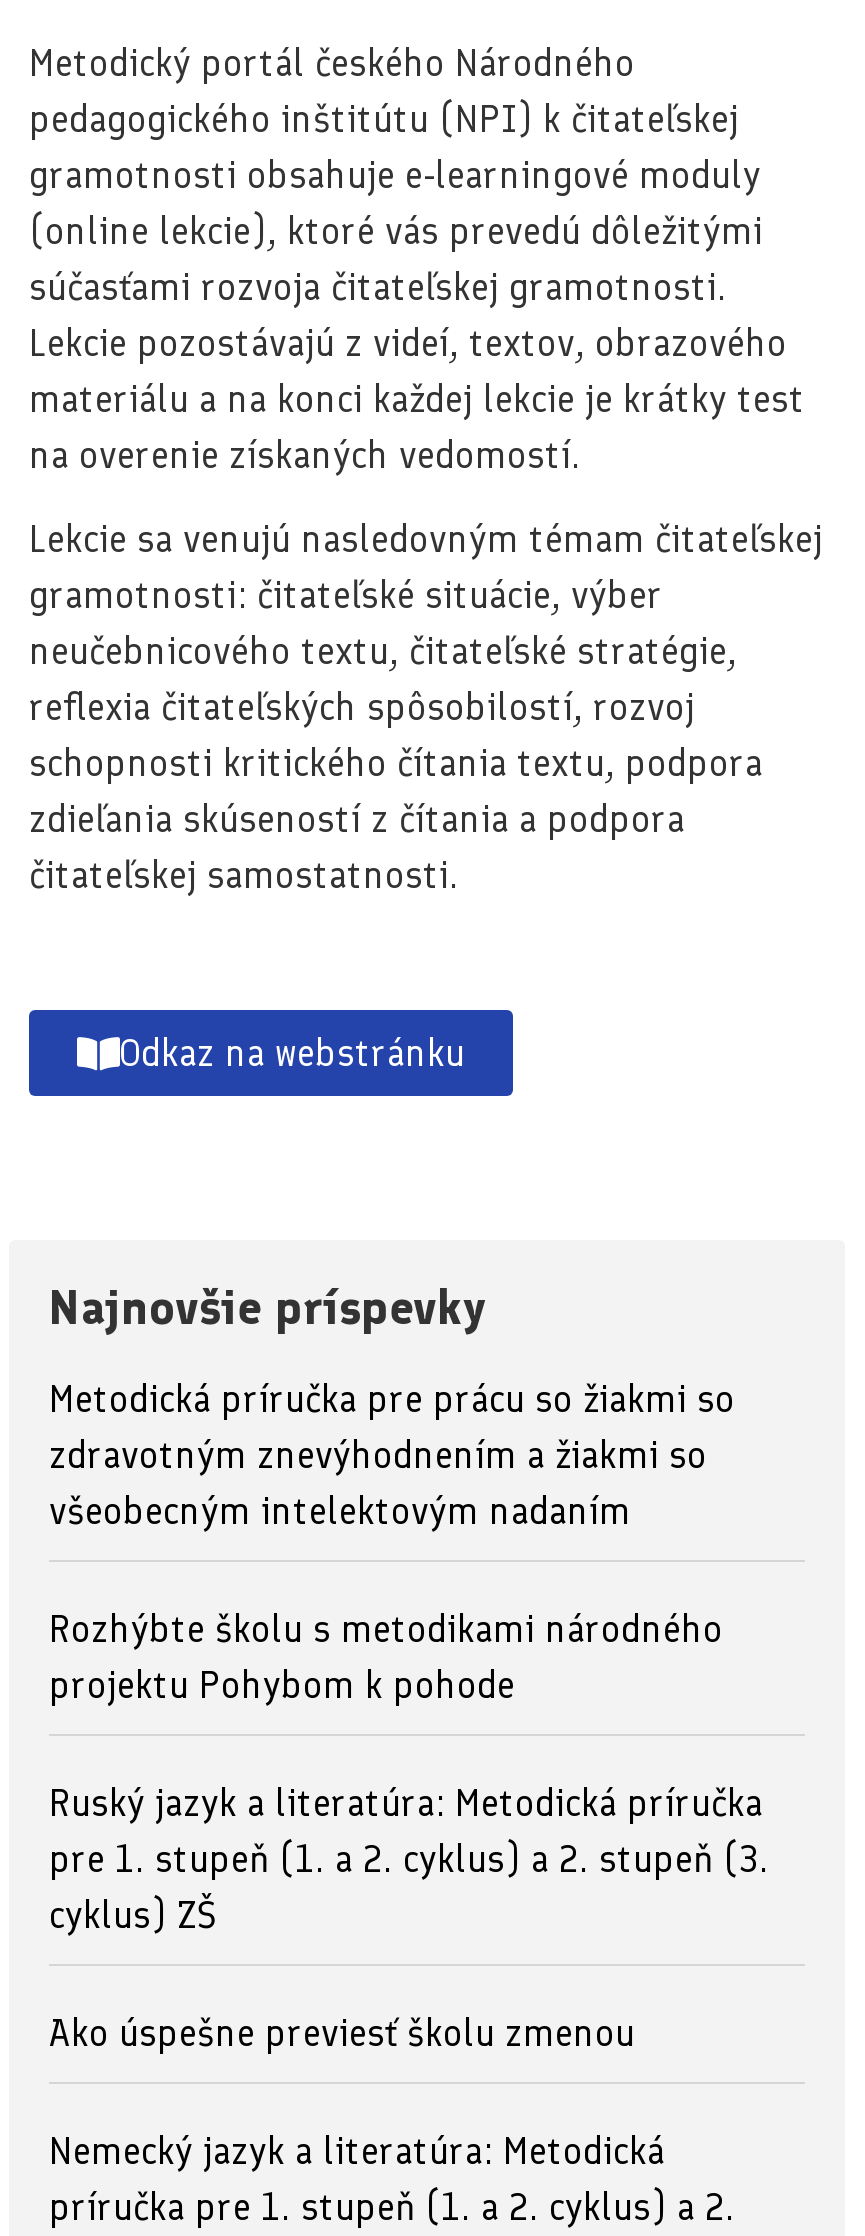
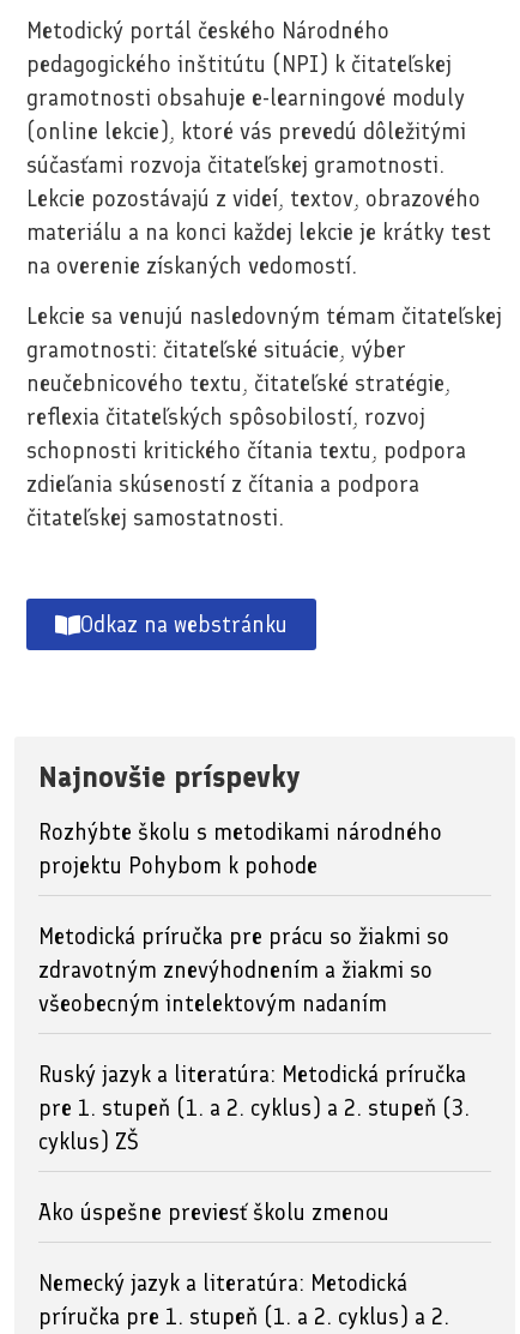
moved down: Metodická príručka pre prácu so žiakmi so | zdravotným znevýhodnením a žiakmi so | všeobecným intelektovým nadaním

moved up: Rozhýbte školu s metodikami národného | projektu Pohybom k pohode
